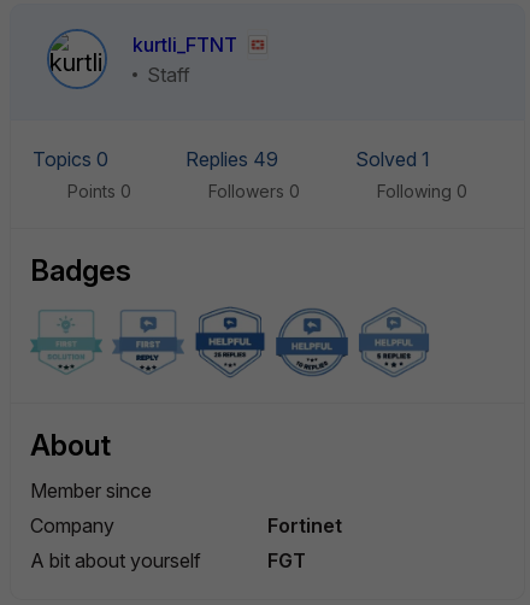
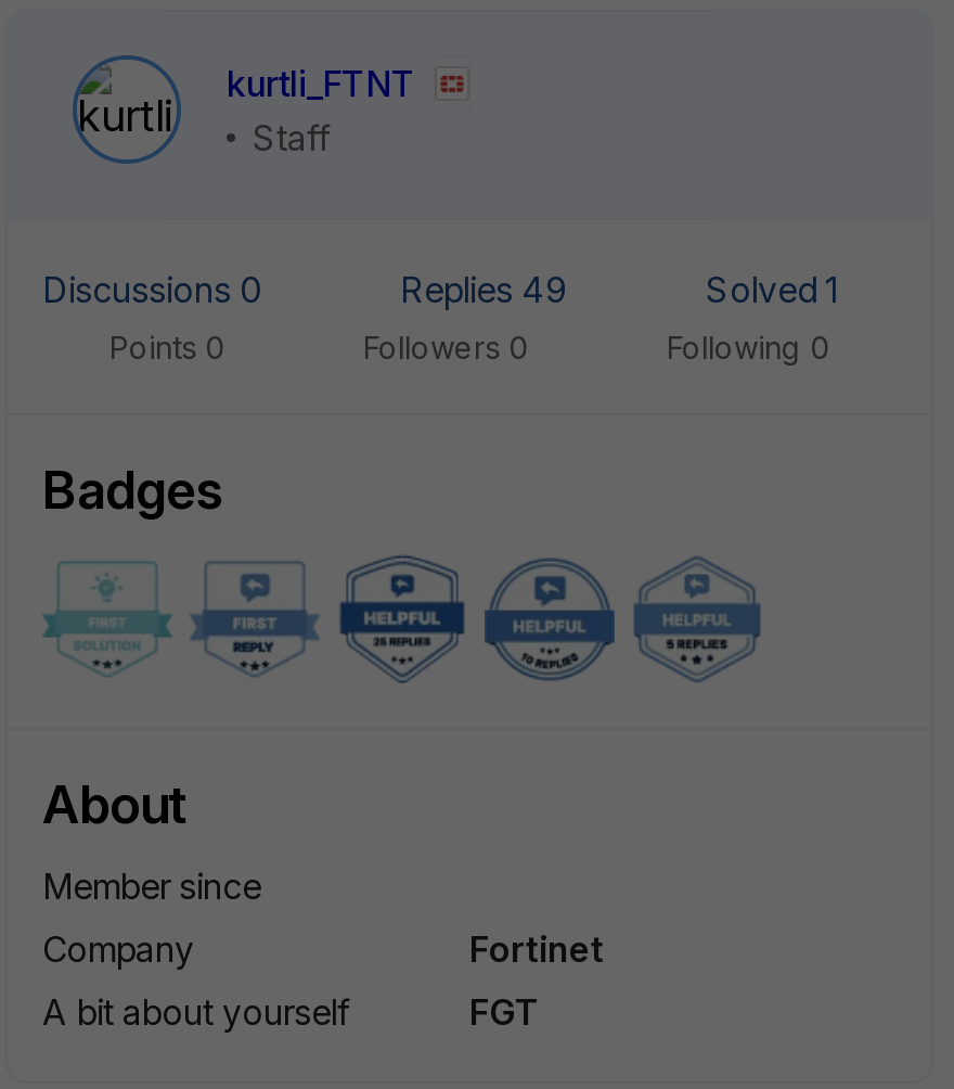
- Topics 0
+ Discussions 0
